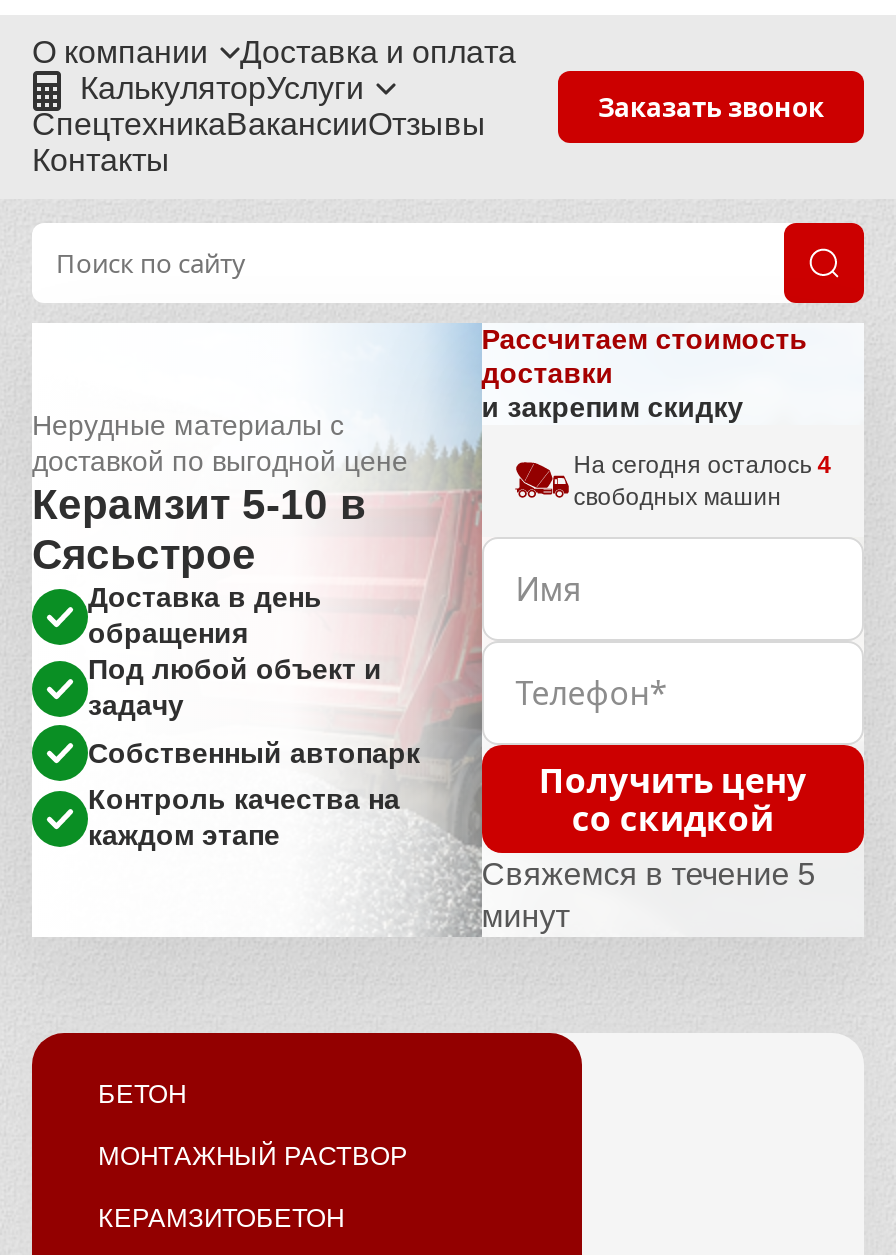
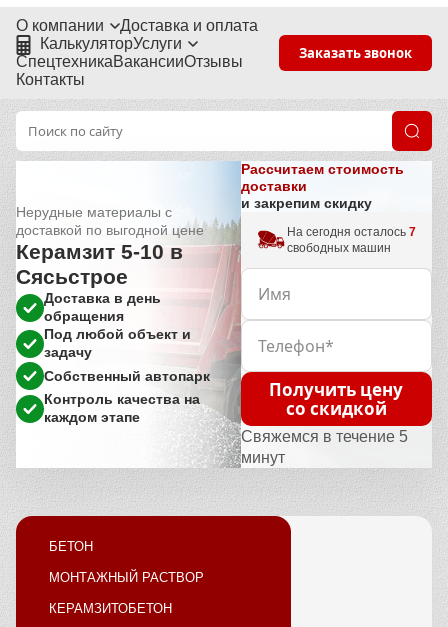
- На сегодня осталось 4
+ На сегодня осталось 7
